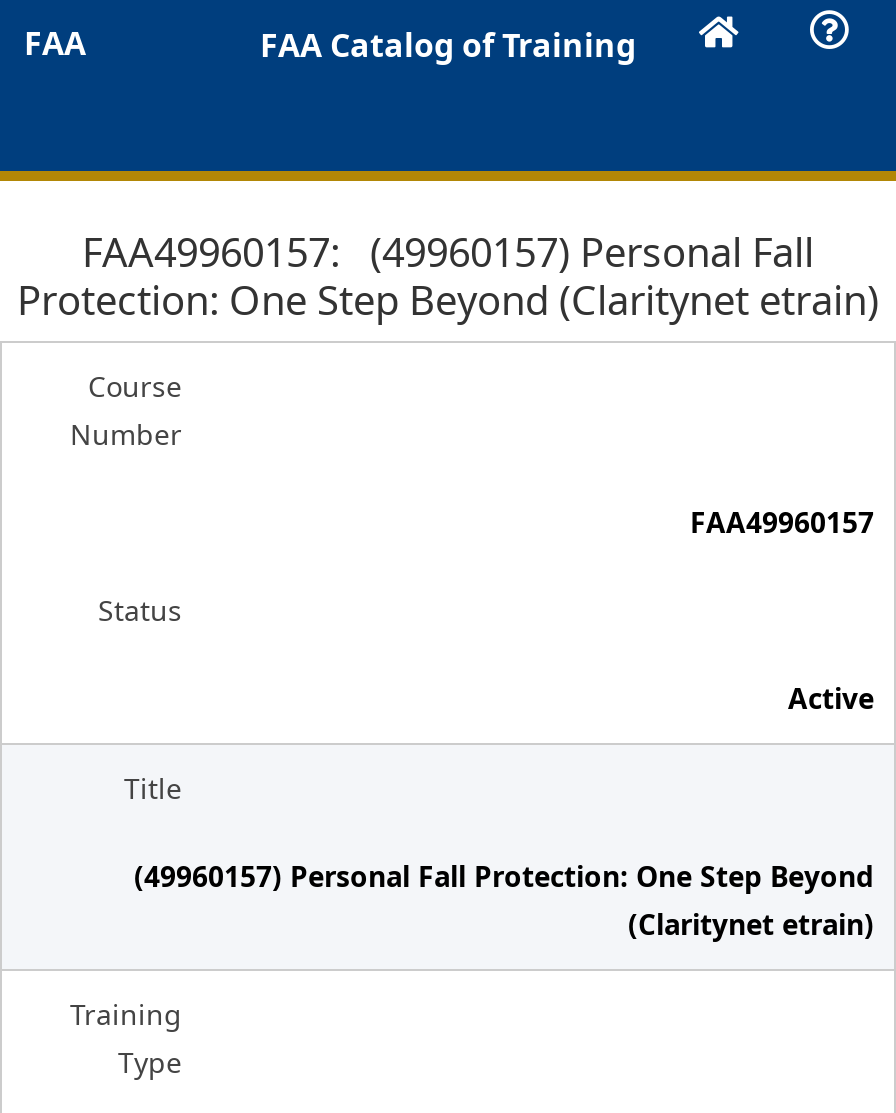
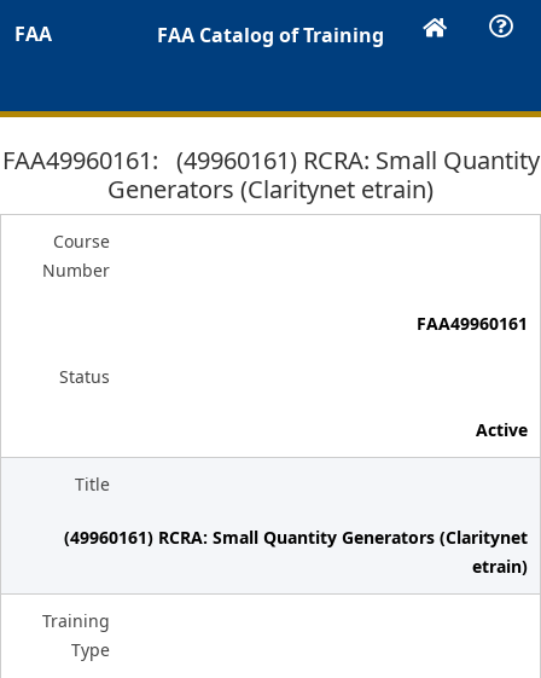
- FAA49960157: (49960157) Personal Fall
- Protection: One Step Beyond (Claritynet etrain)
+ FAA49960161: (49960161) RCRA: Small Quantity
+ Generators (Claritynet etrain)

- FAA49960157
+ FAA49960161

- (49960157) Personal Fall Protection: One Step Beyond
- (Claritynet etrain)
+ (49960161) RCRA: Small Quantity Generators (Claritynet
+ etrain)
